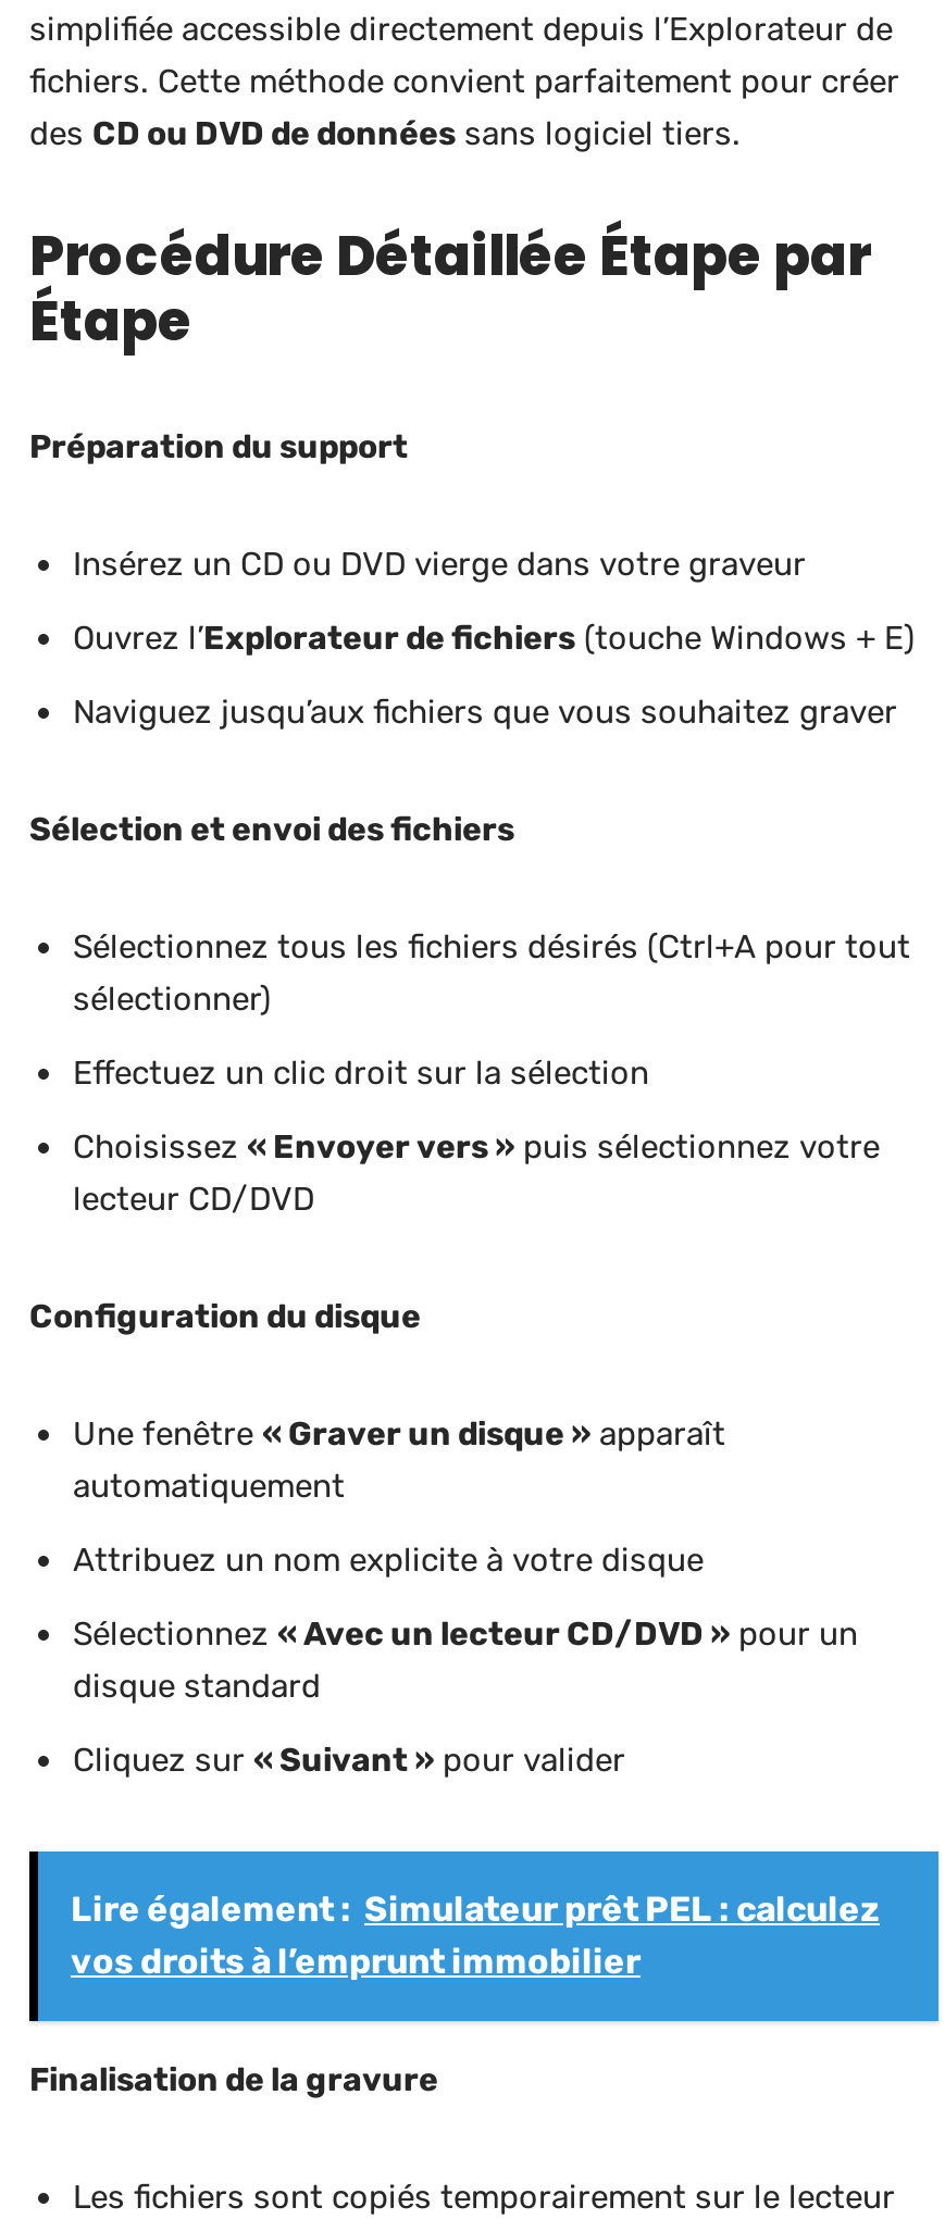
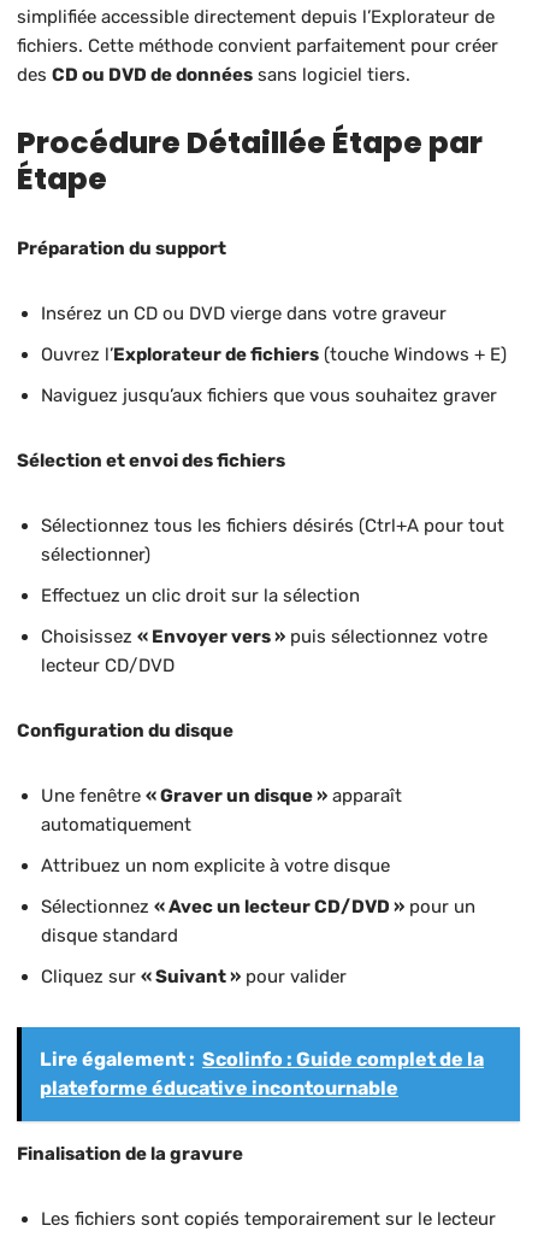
- Lire également : Simulateur prêt PEL : calculez
- vos droits à l’emprunt immobilier
+ Lire également : Scolinfo : Guide complet de la
+ plateforme éducative incontournable
